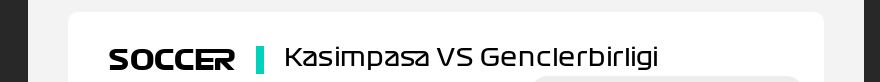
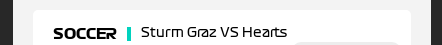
- Kasimpasa VS Genclerbirligi
+ Sturm Graz VS Hearts
